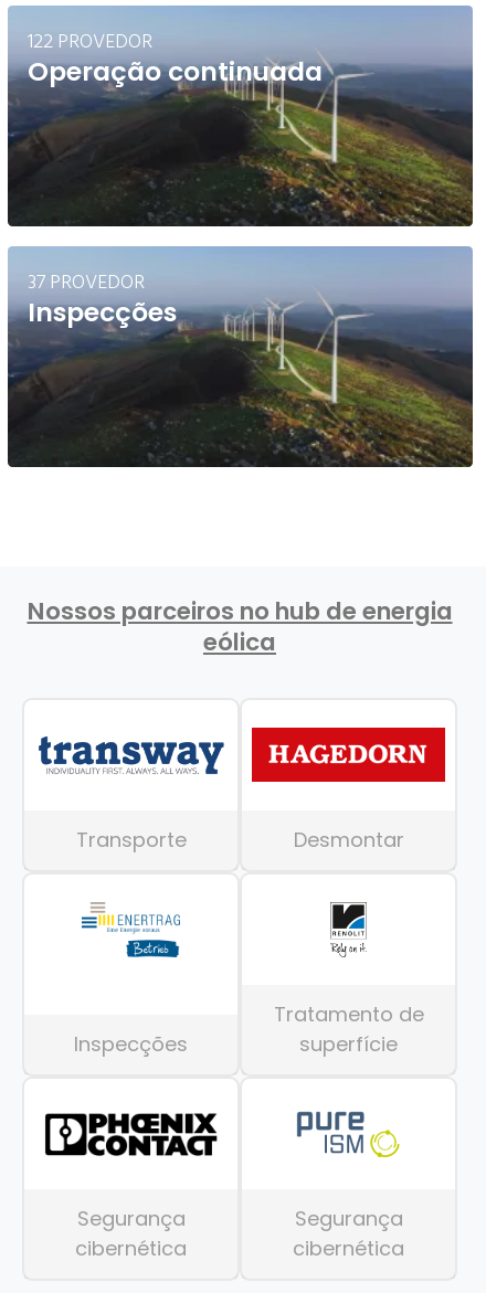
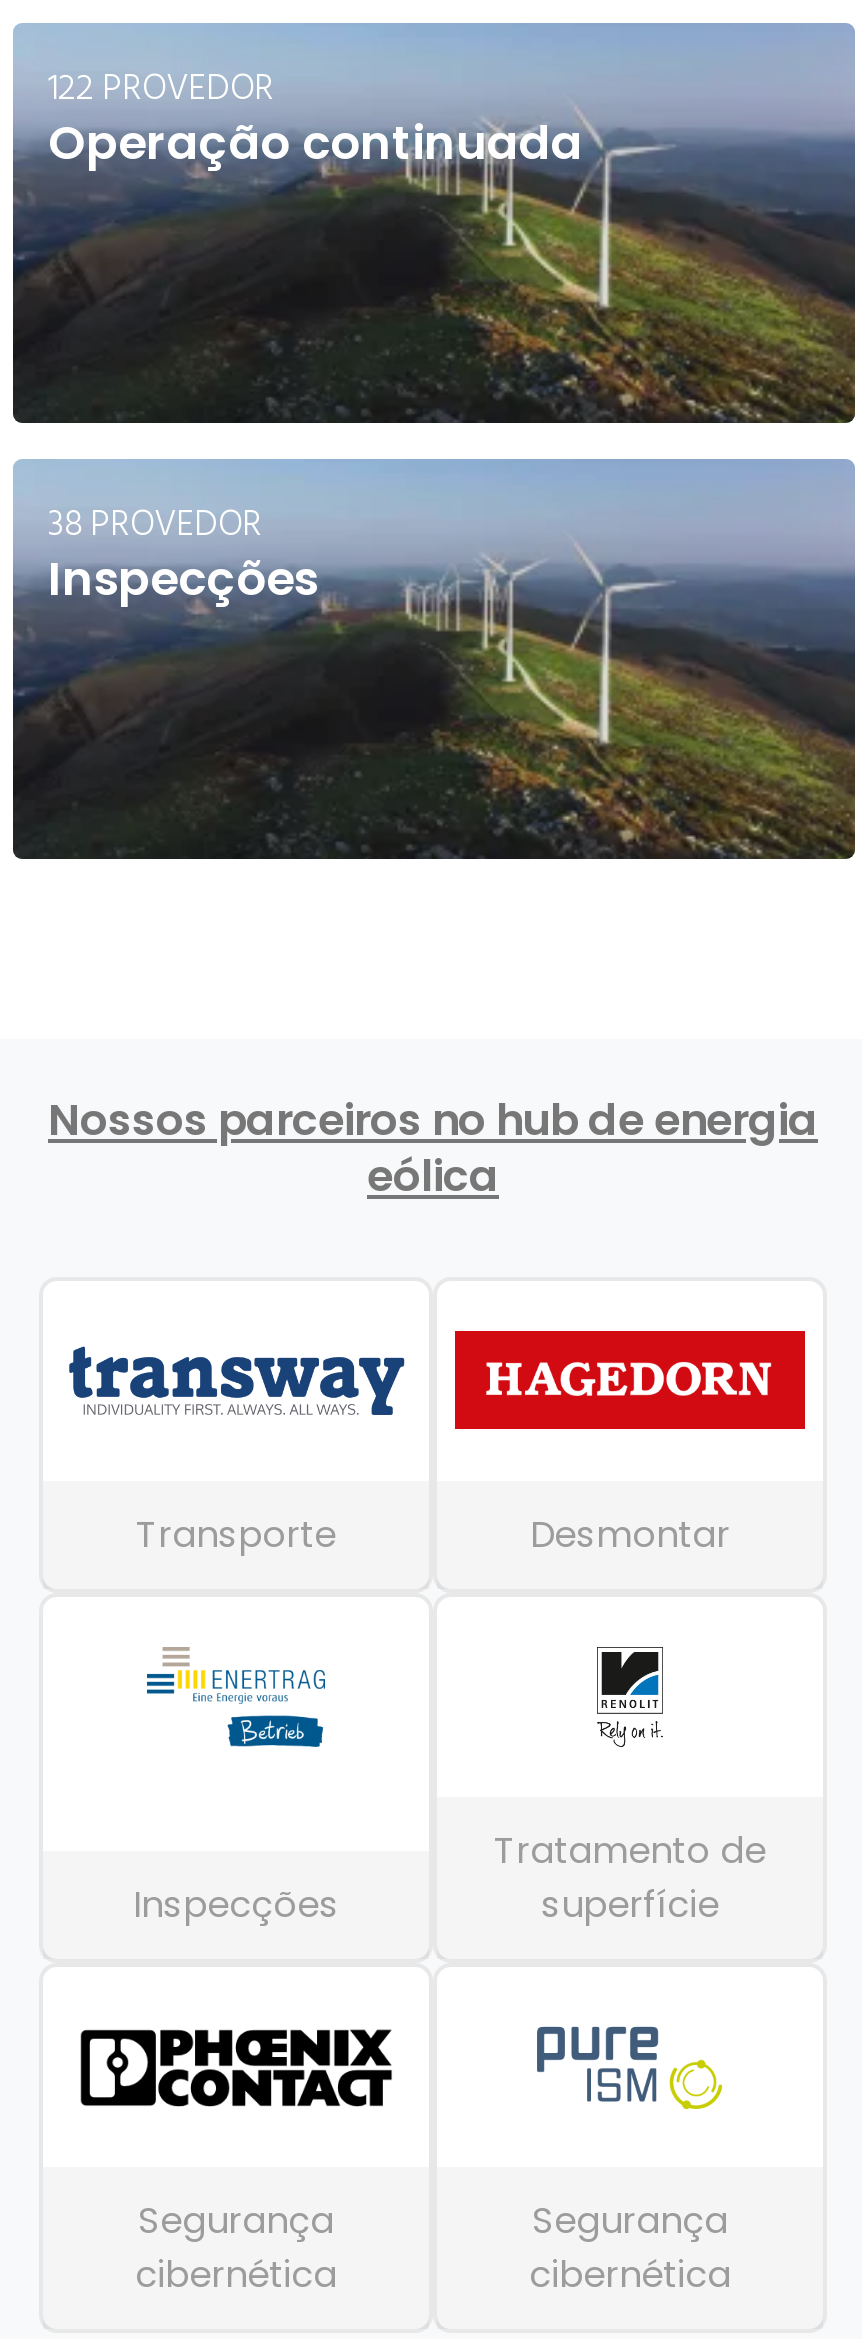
- 37 PROVEDOR
+ 38 PROVEDOR
